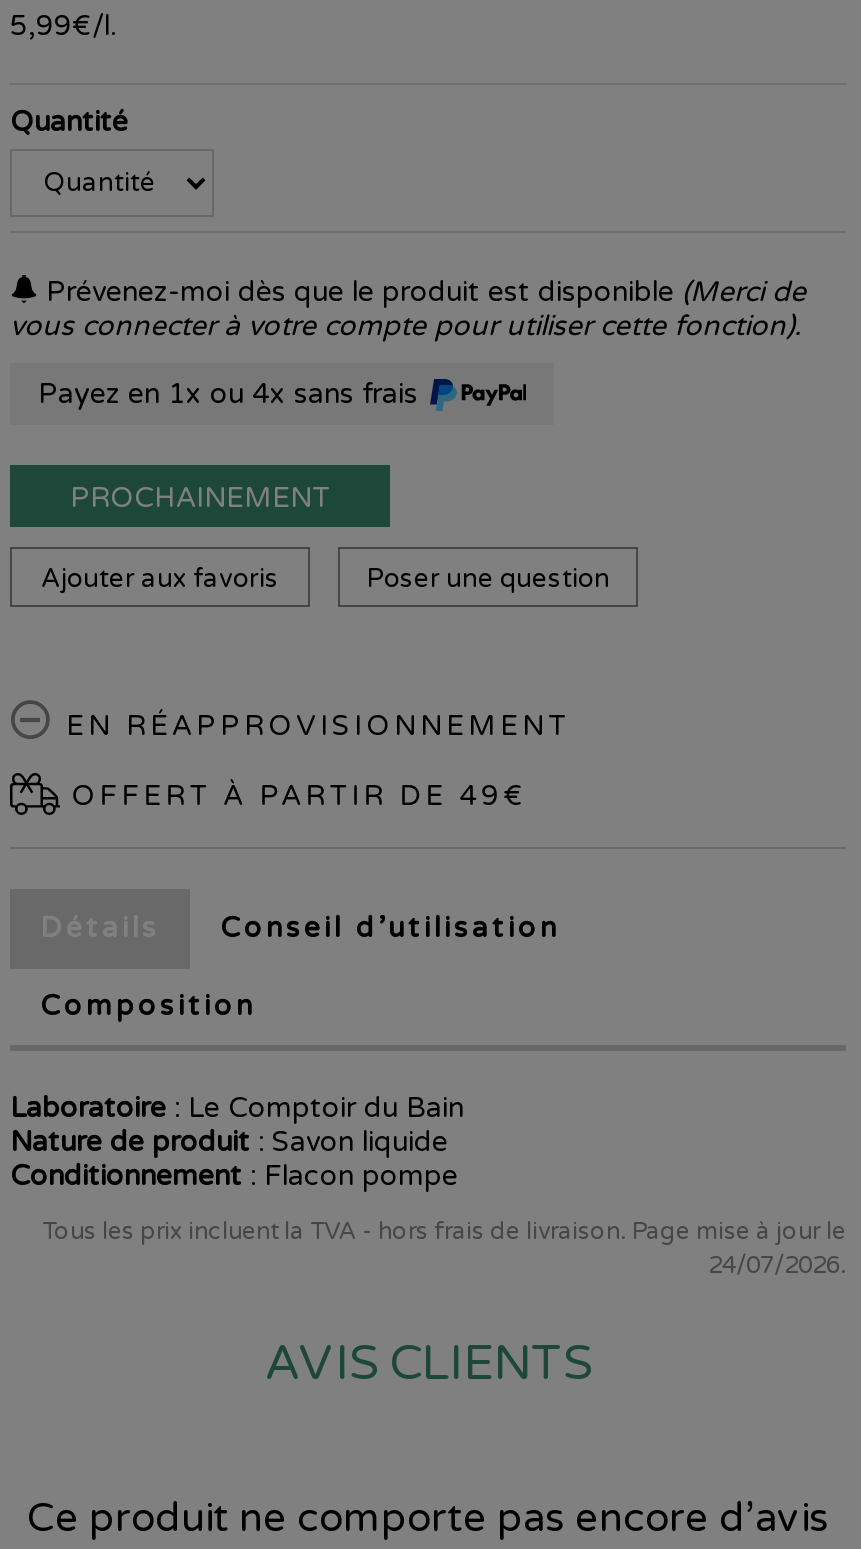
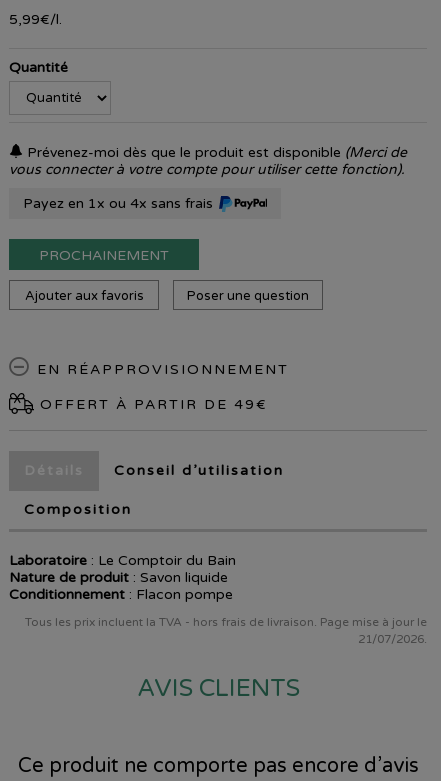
- 24/07/2026.
+ 21/07/2026.
